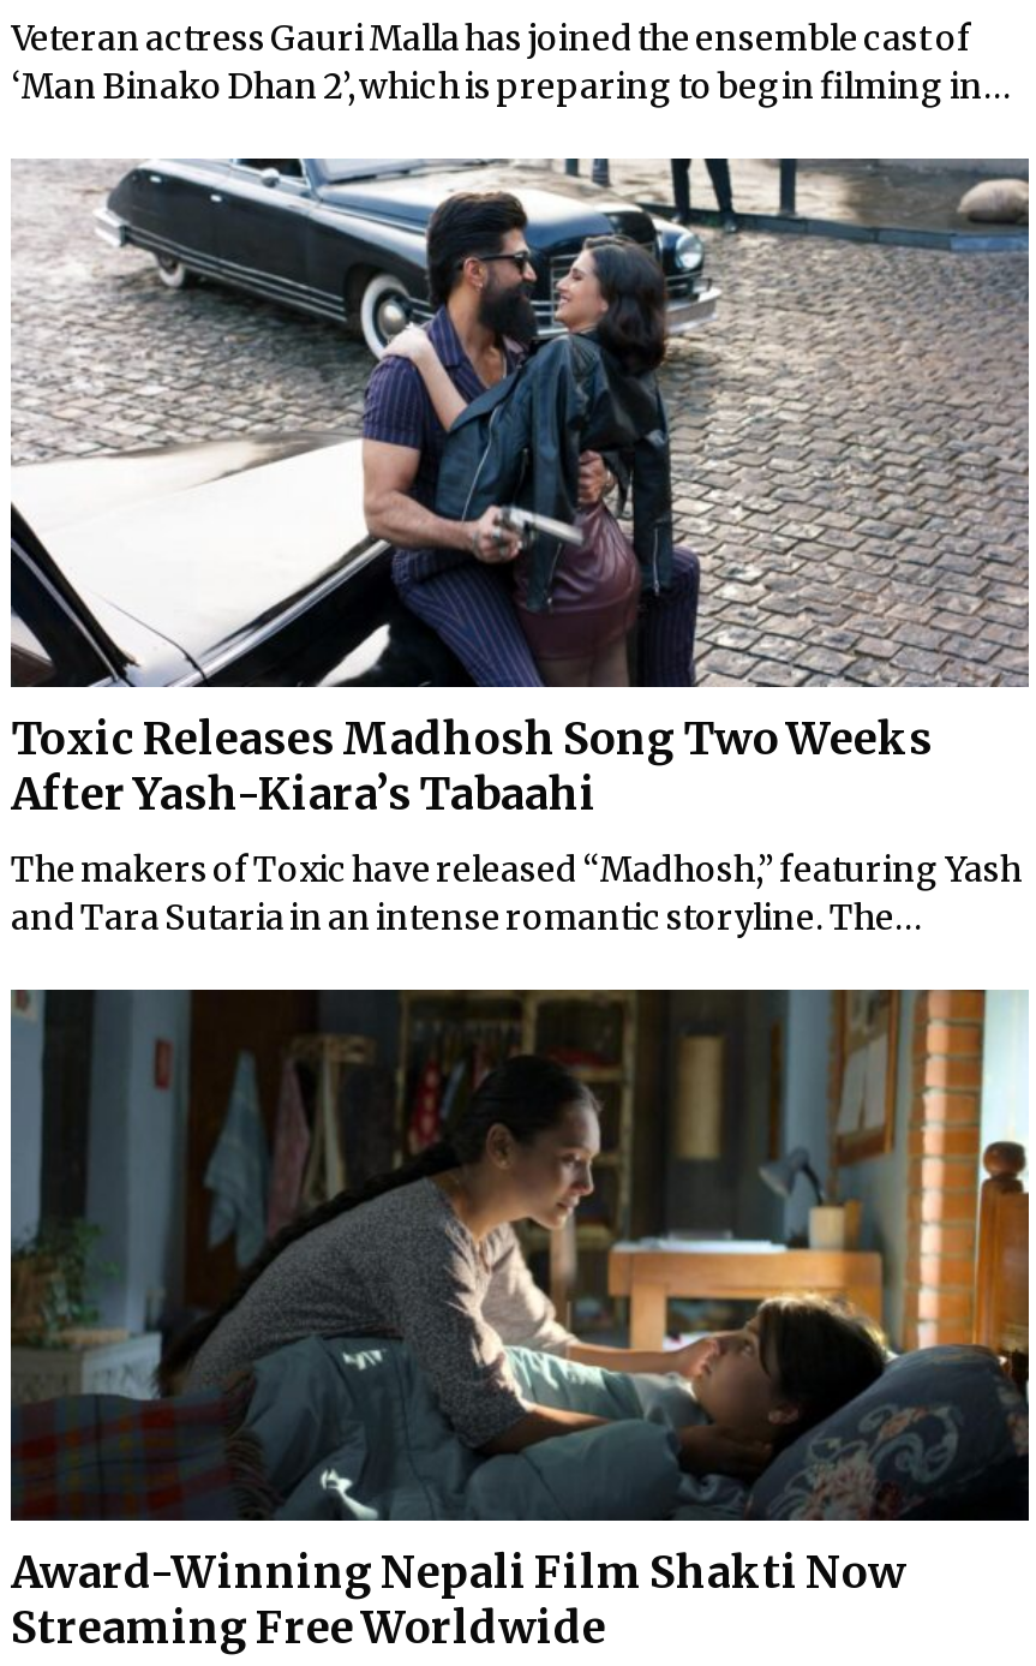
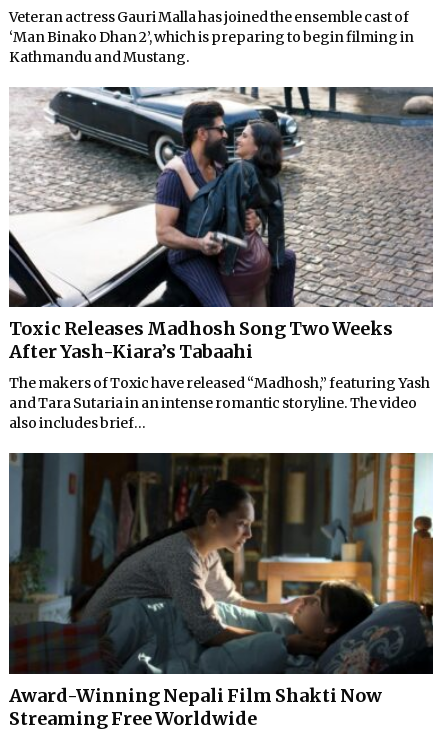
- ‘Man Binako Dhan 2’, which is preparing to begin filming in...
+ ‘Man Binako Dhan 2’, which is preparing to begin filming in
+ Kathmandu and Mustang.

- and Tara Sutaria in an intense romantic storyline. The...
+ and Tara Sutaria in an intense romantic storyline. The video
+ also includes brief...
